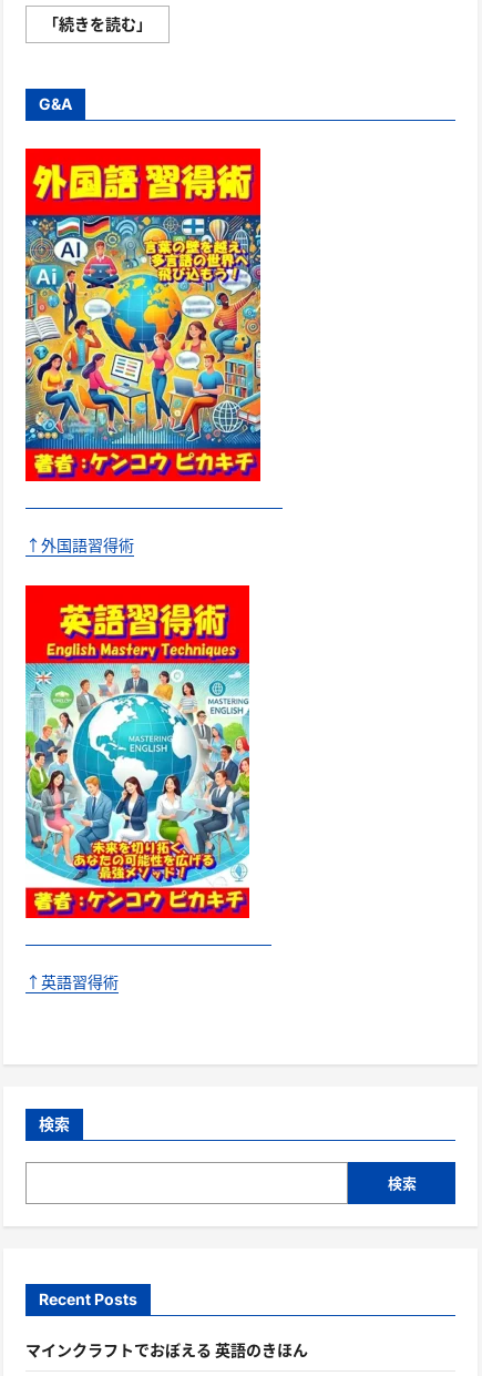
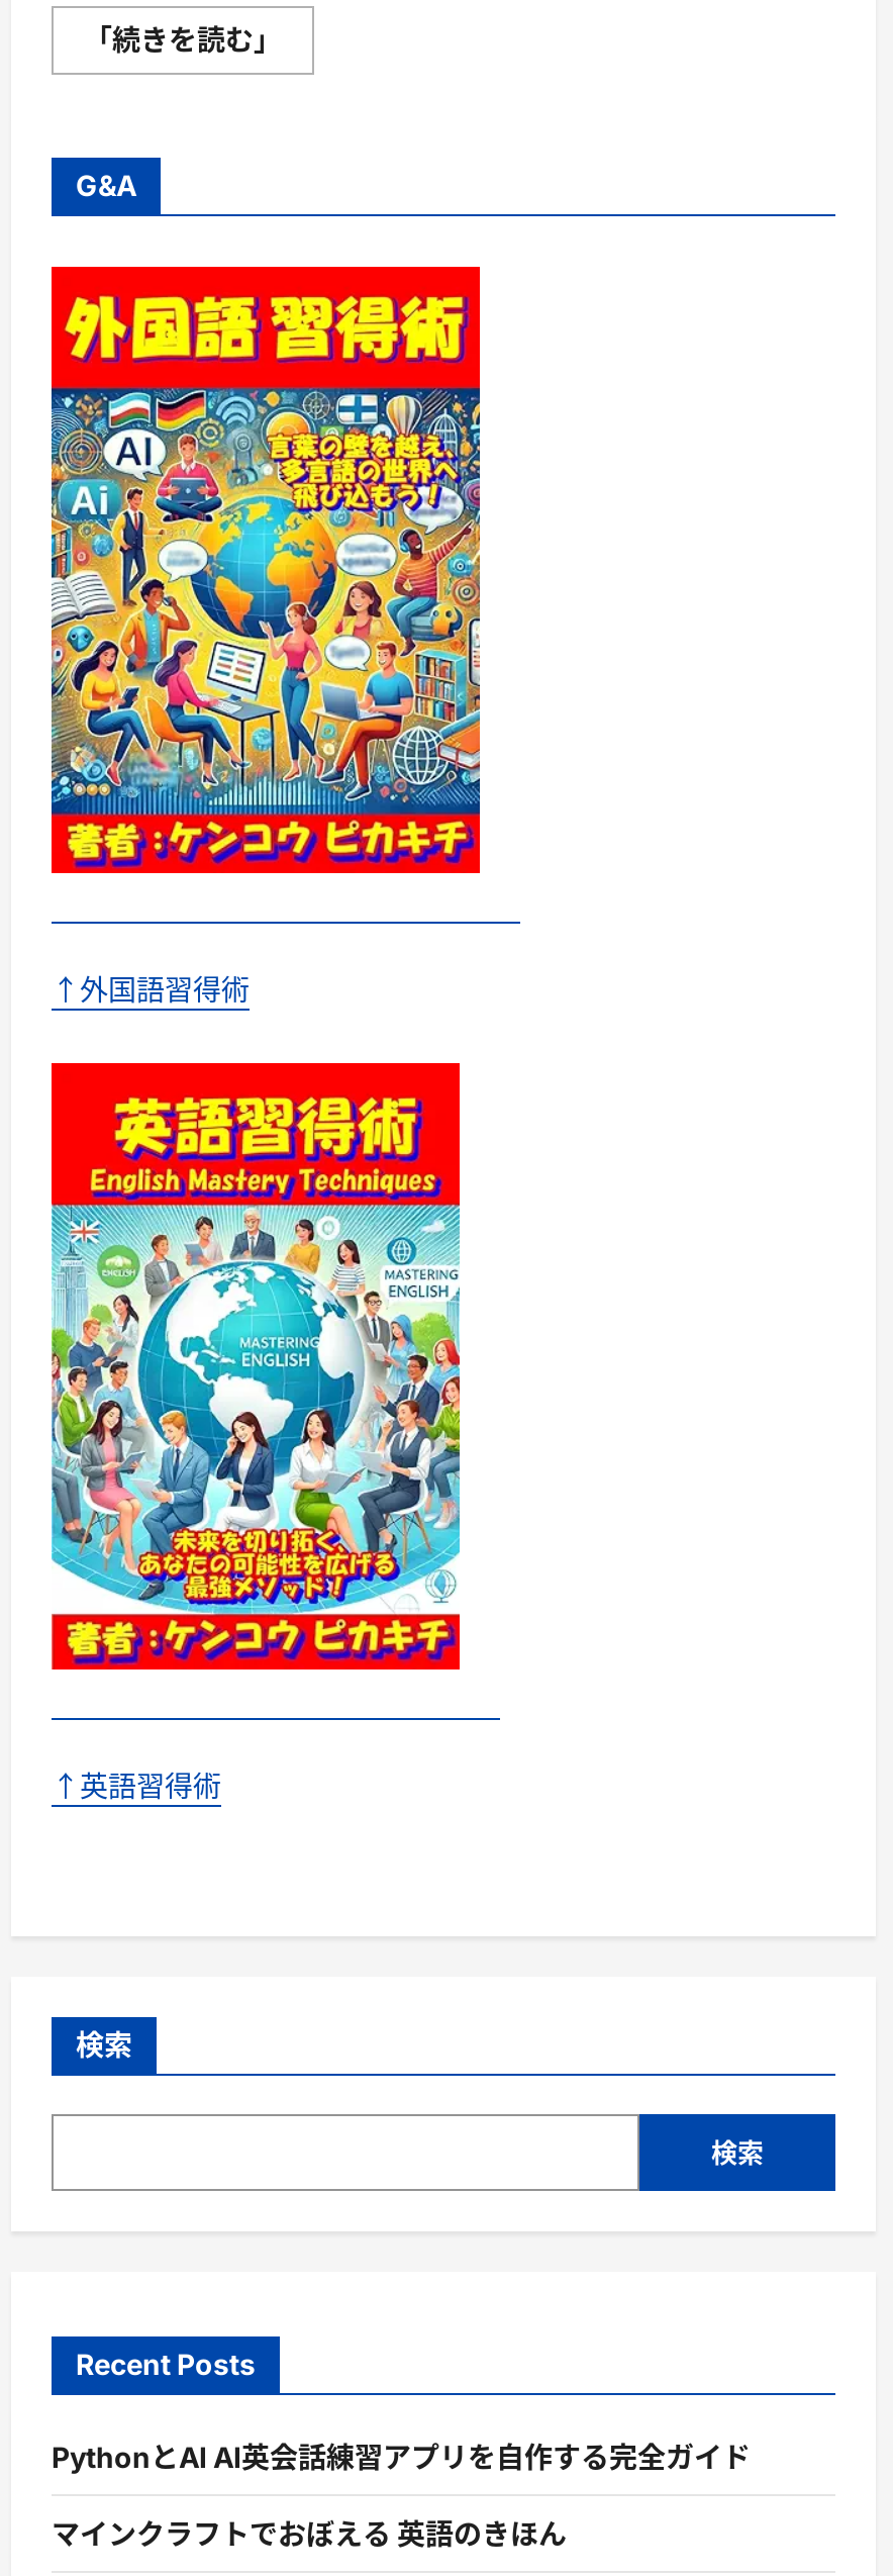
+ PythonとAI AI英会話練習アプリを自作する完全ガイド
